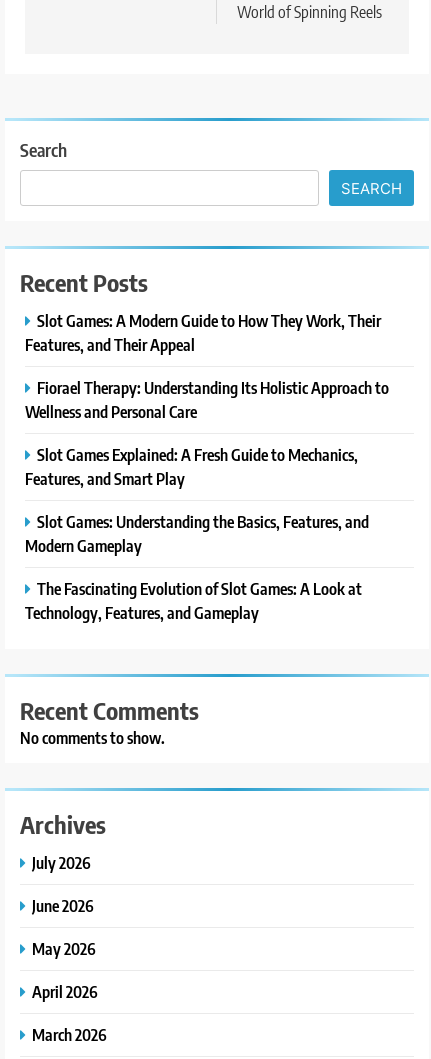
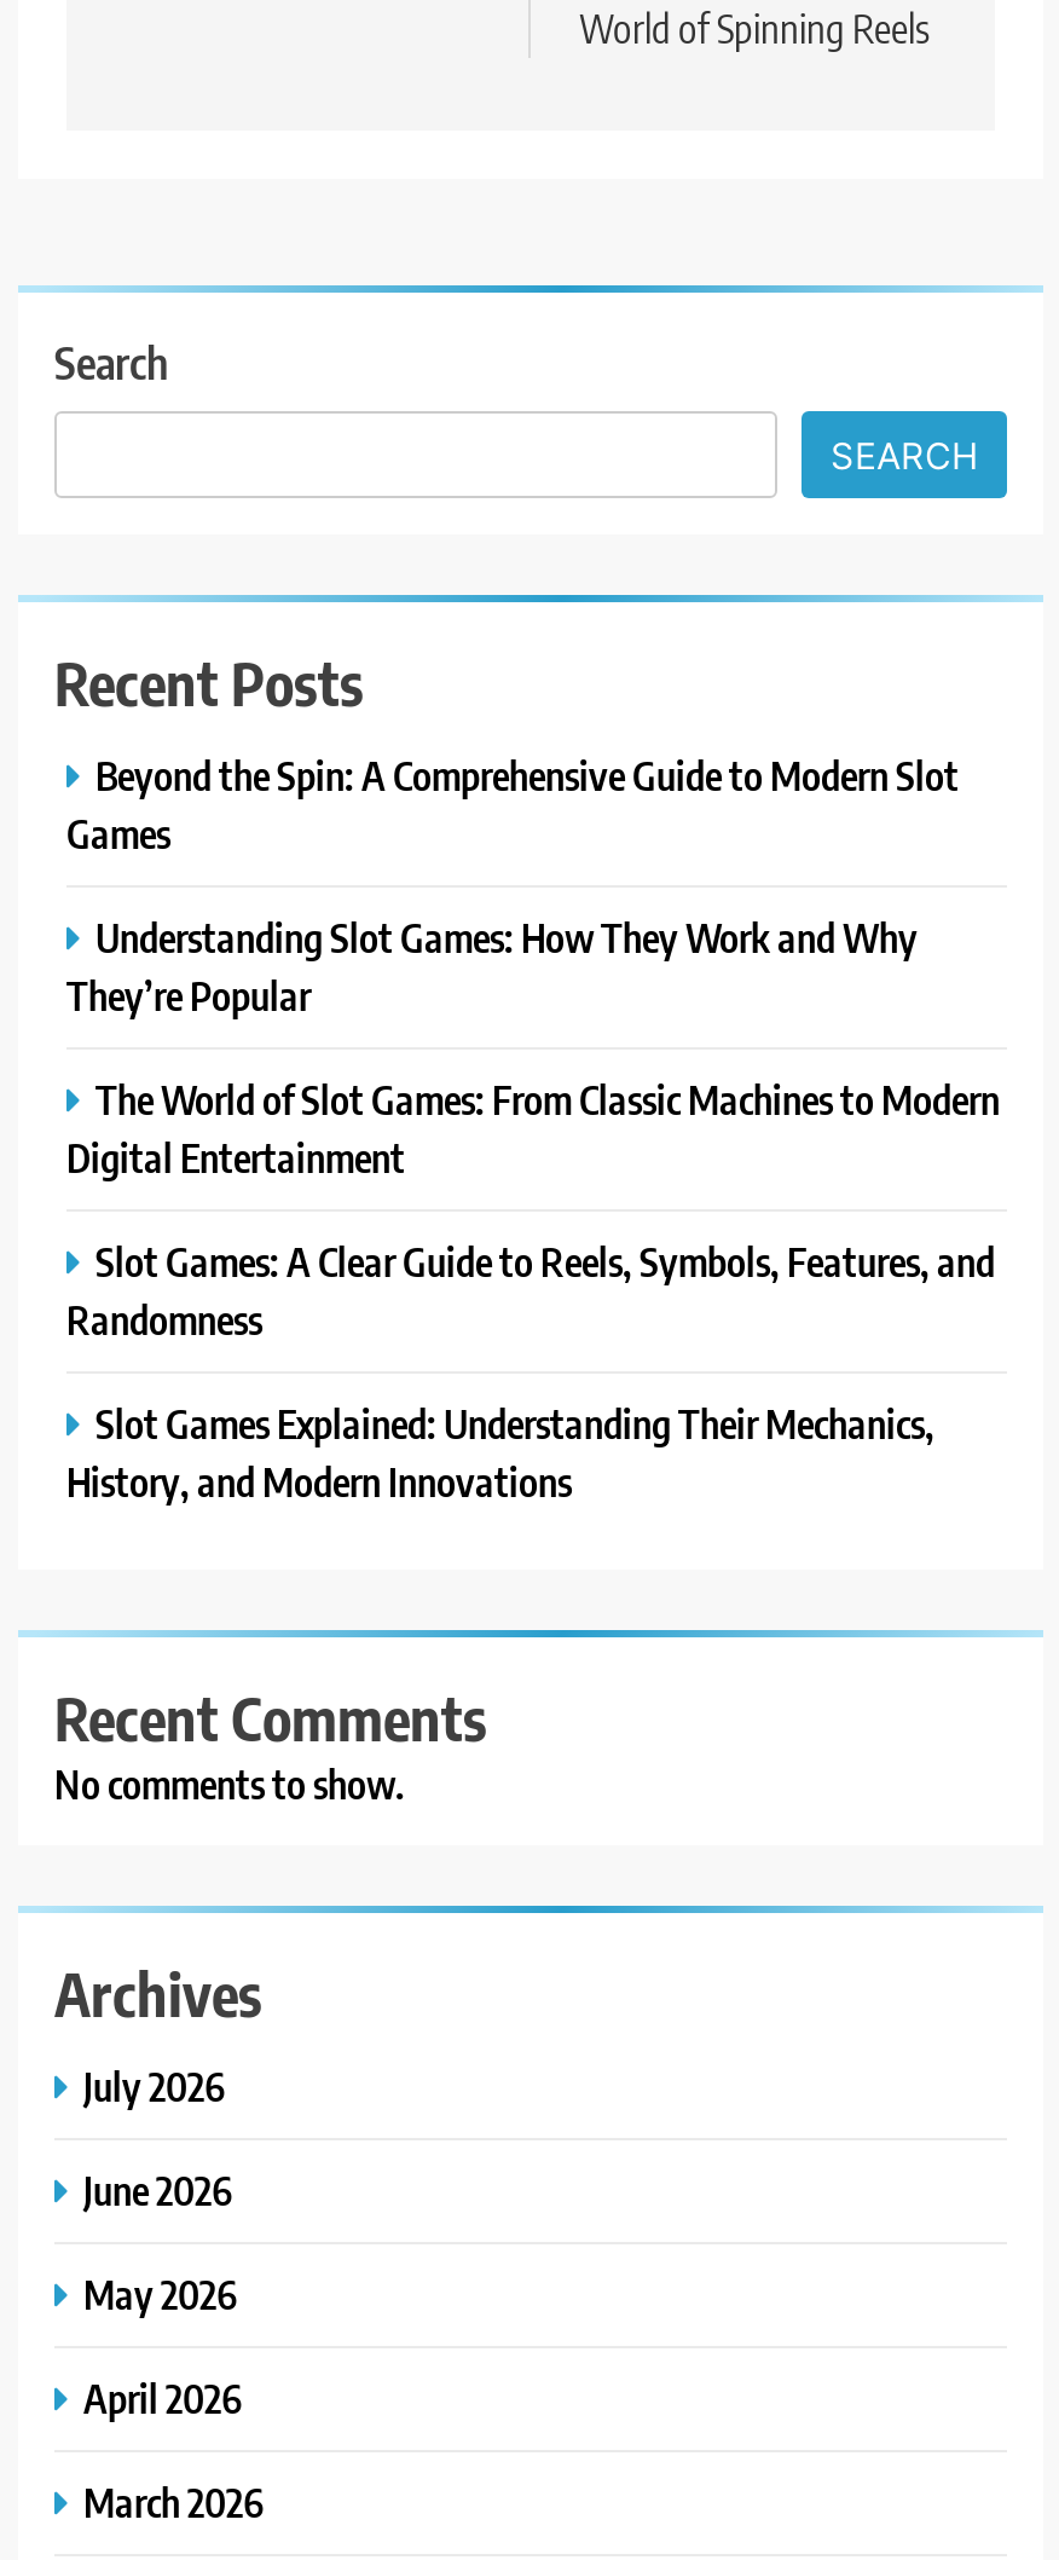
- Slot Games: A Modern Guide to How They Work, Their
- Features, and Their Appeal
+ Beyond the Spin: A Comprehensive Guide to Modern Slot
+ Games

- Fiorael Therapy: Understanding Its Holistic Approach to
- Wellness and Personal Care
+ Understanding Slot Games: How They Work and Why
+ They’re Popular

- Slot Games Explained: A Fresh Guide to Mechanics,
- Features, and Smart Play
+ The World of Slot Games: From Classic Machines to Modern
+ Digital Entertainment

- Slot Games: Understanding the Basics, Features, and
- Modern Gameplay
+ Slot Games: A Clear Guide to Reels, Symbols, Features, and
+ Randomness

- The Fascinating Evolution of Slot Games: A Look at
- Technology, Features, and Gameplay
+ Slot Games Explained: Understanding Their Mechanics,
+ History, and Modern Innovations
